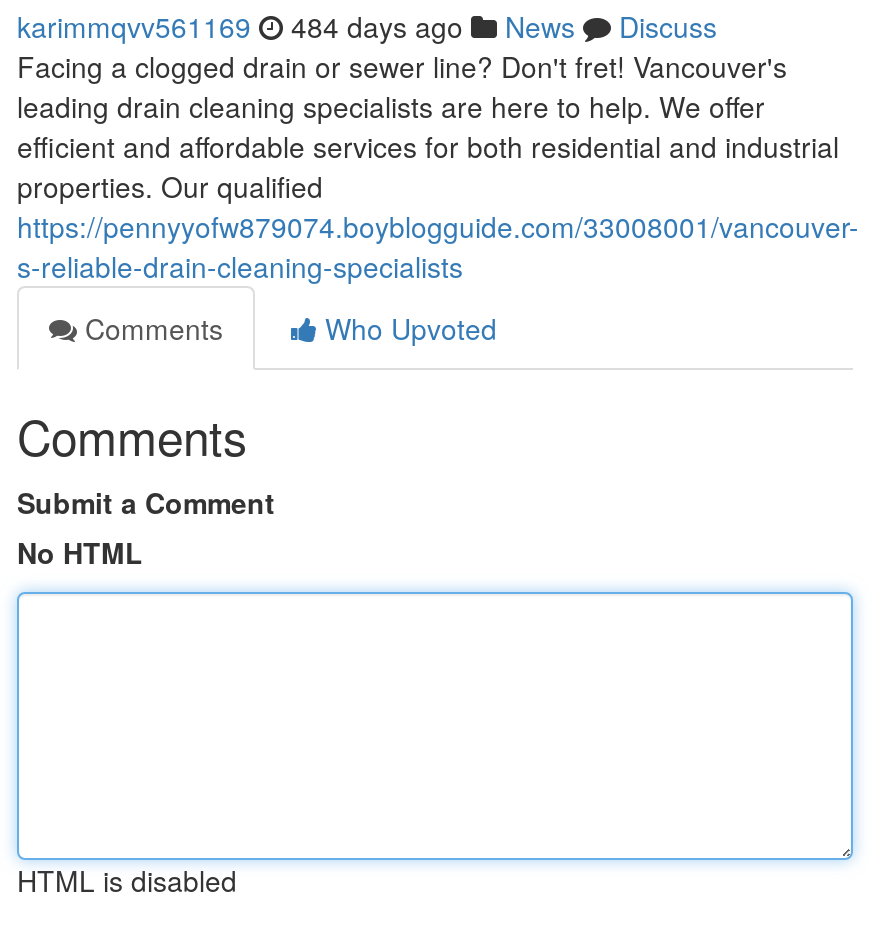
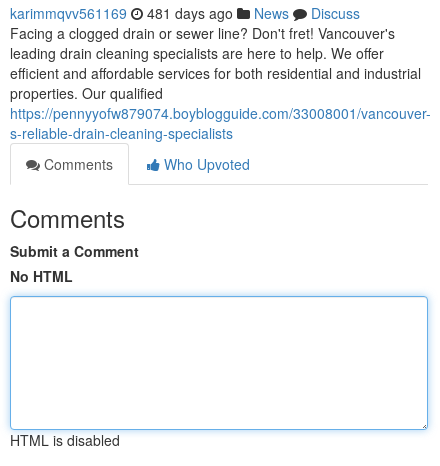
- karimmqvv561169 484 days ago News Discuss
+ karimmqvv561169 481 days ago News Discuss
